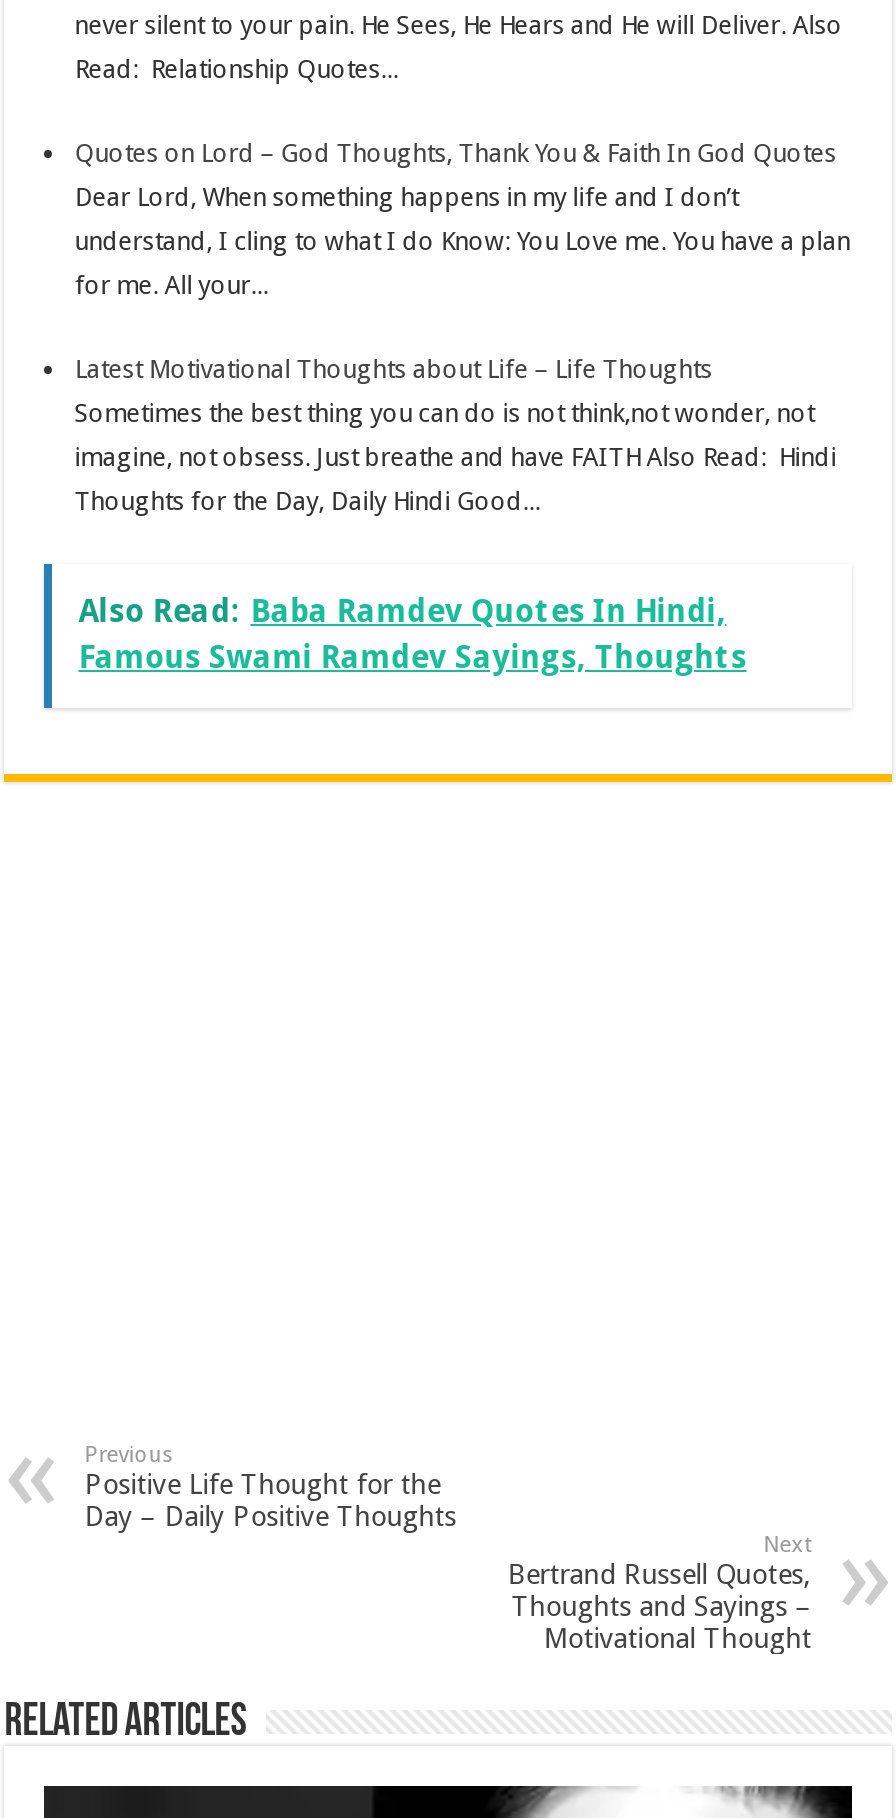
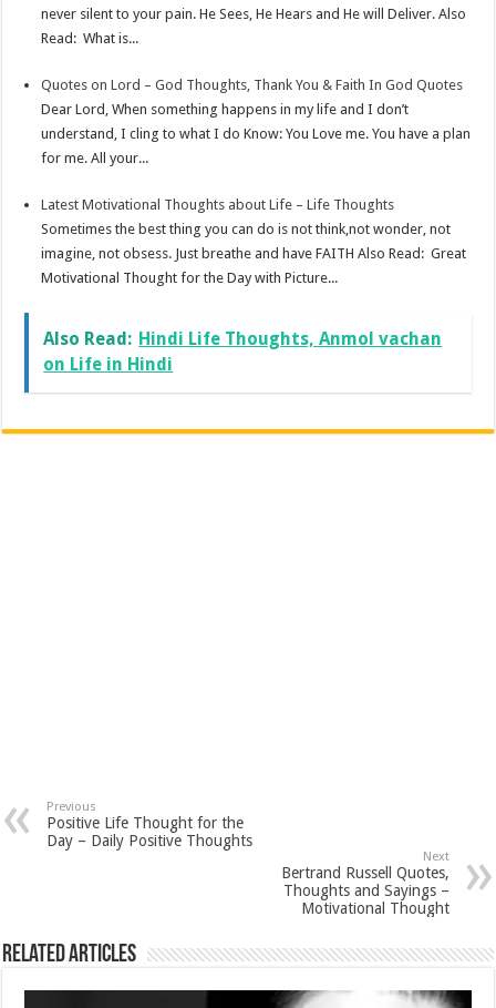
- Read: Relationship Quotes...
+ Read: What is...

- imagine, not obsess. Just breathe and have FAITH Also Read: Hindi
+ imagine, not obsess. Just breathe and have FAITH Also Read: Great

- Thoughts for the Day, Daily Hindi Good...
+ Motivational Thought for the Day with Picture...

- Also Read: Baba Ramdev Quotes In Hindi,
- Famous Swami Ramdev Sayings, Thoughts
+ Also Read: Hindi Life Thoughts, Anmol vachan
+ on Life in Hindi
